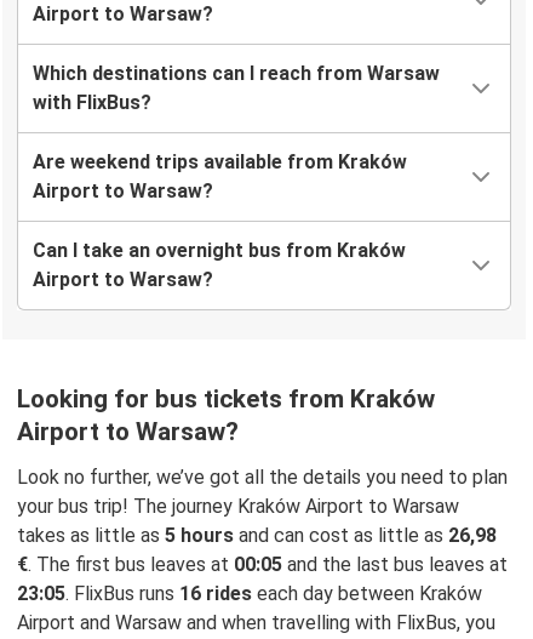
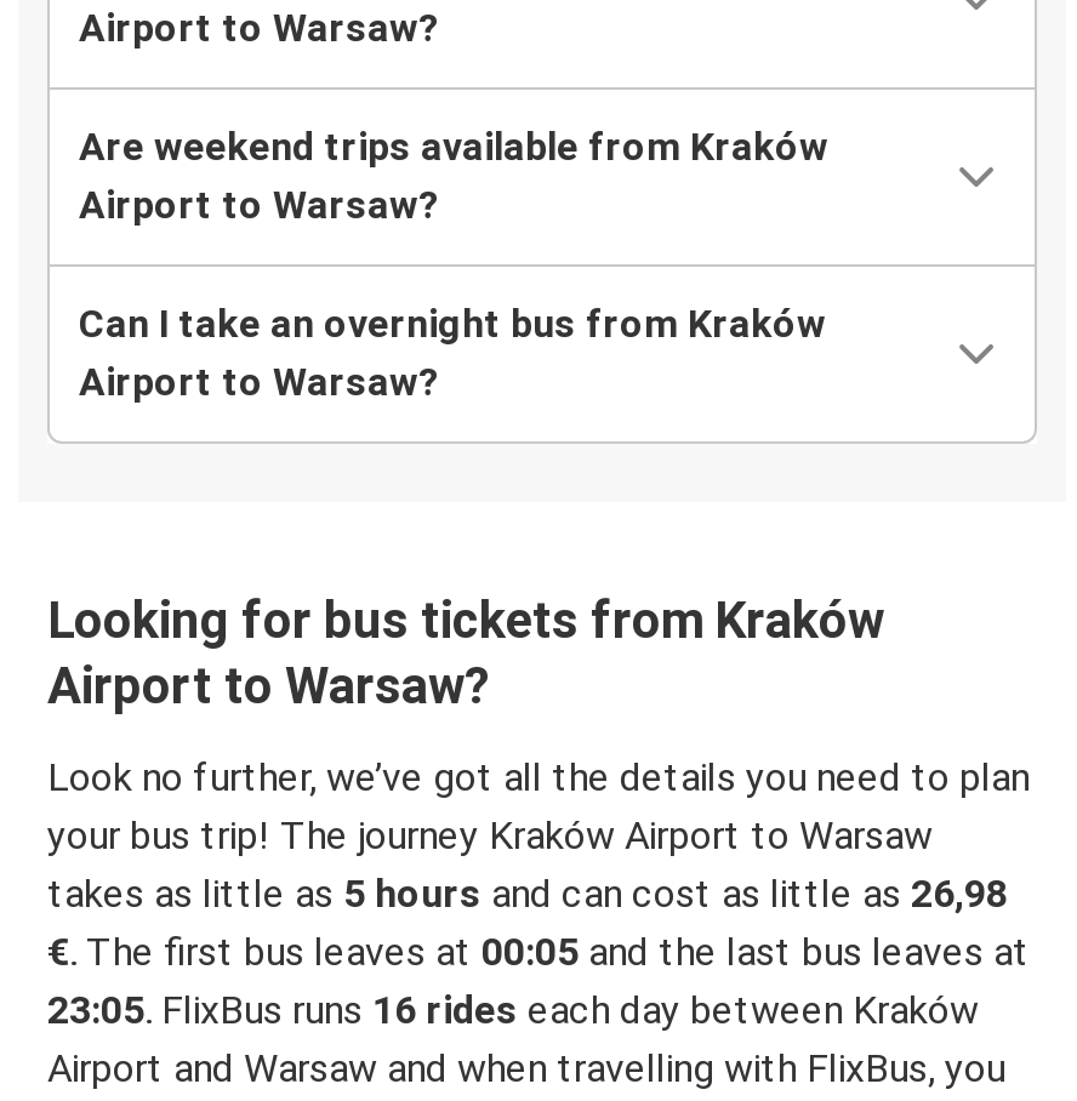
- Which destinations can I reach from Warsaw
- with FlixBus?
